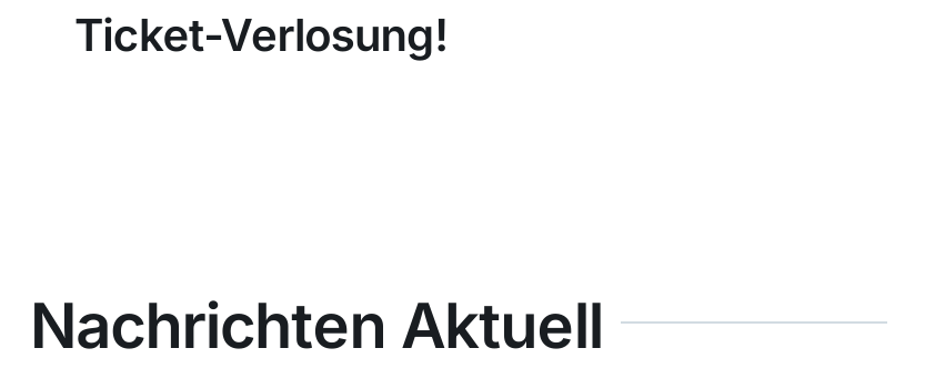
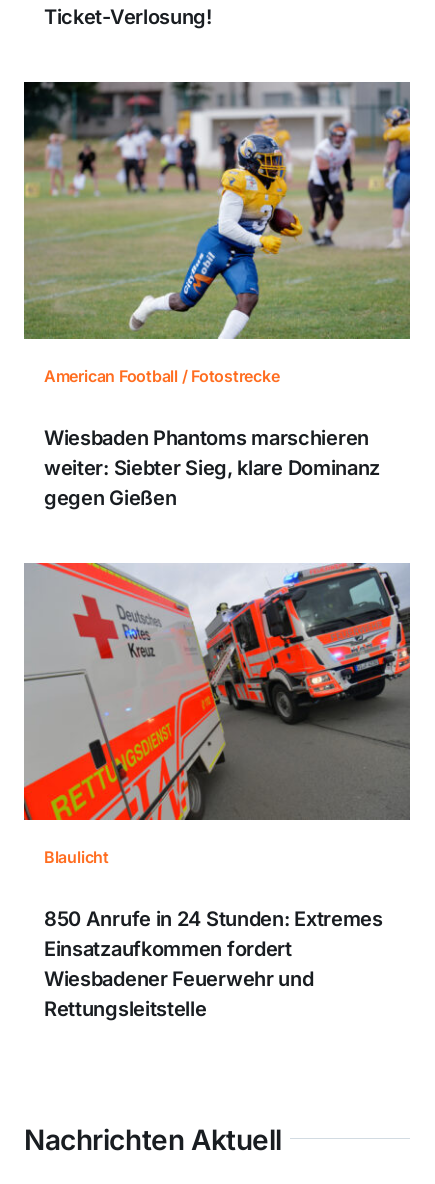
+ [image]
+ American Football / Fotostrecke
+ Wiesbaden Phantoms marschieren
+ weiter: Siebter Sieg, klare Dominanz
+ gegen Gießen

+ [image]
+ Blaulicht
+ 850 Anrufe in 24 Stunden: Extremes
+ Einsatzaufkommen fordert
+ Wiesbadener Feuerwehr und
+ Rettungsleitstelle
